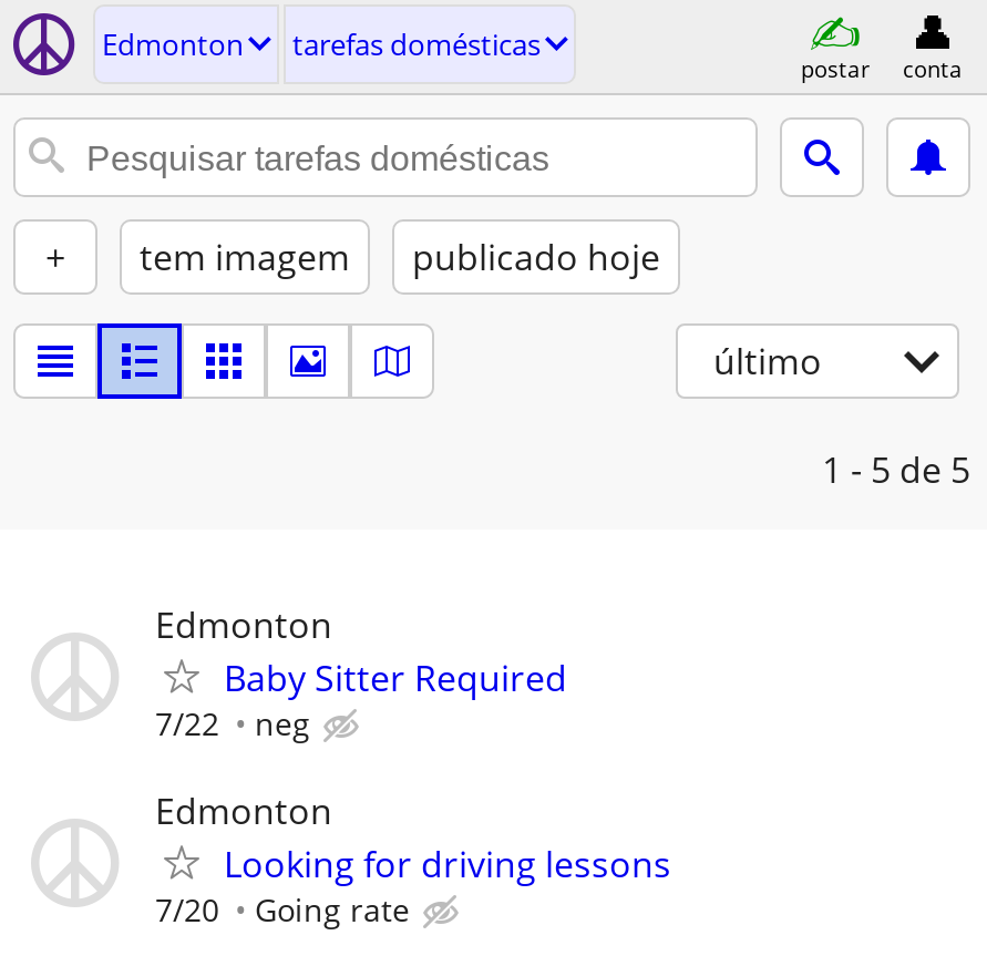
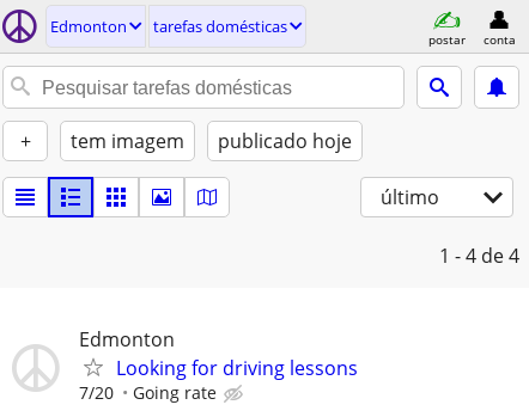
- 1 - 5 de 5
- Edmonton
- Baby Sitter Required
- 7/22
- neg
+ 1 - 4 de 4
